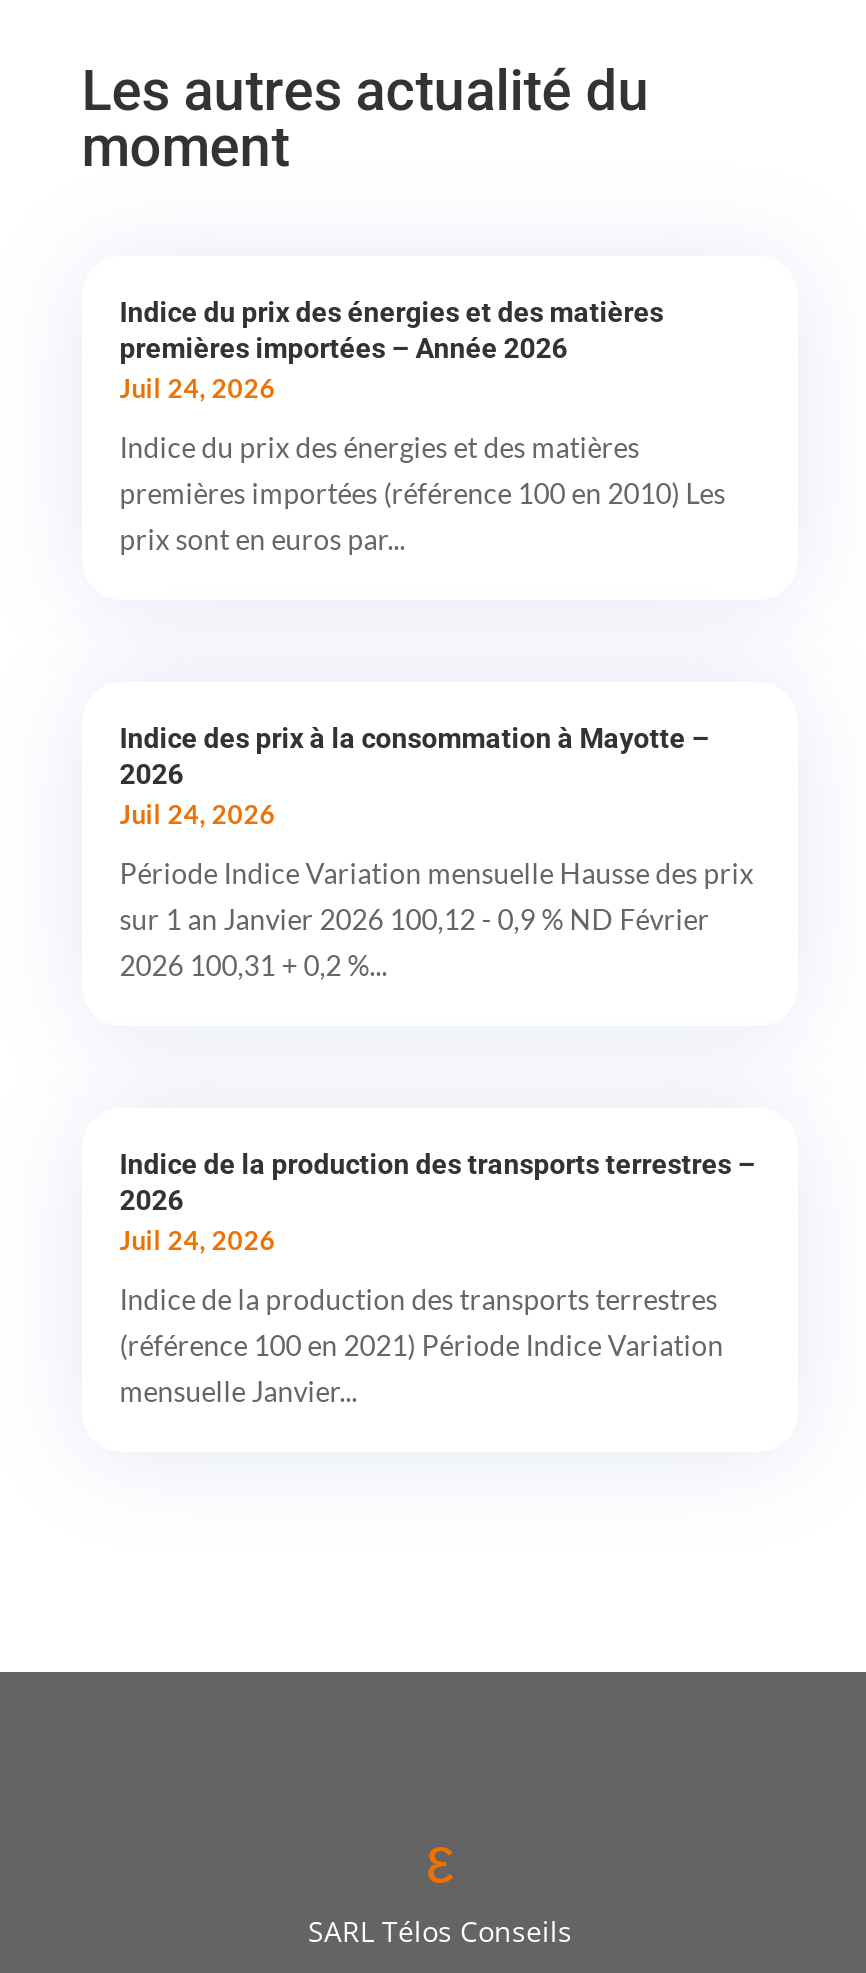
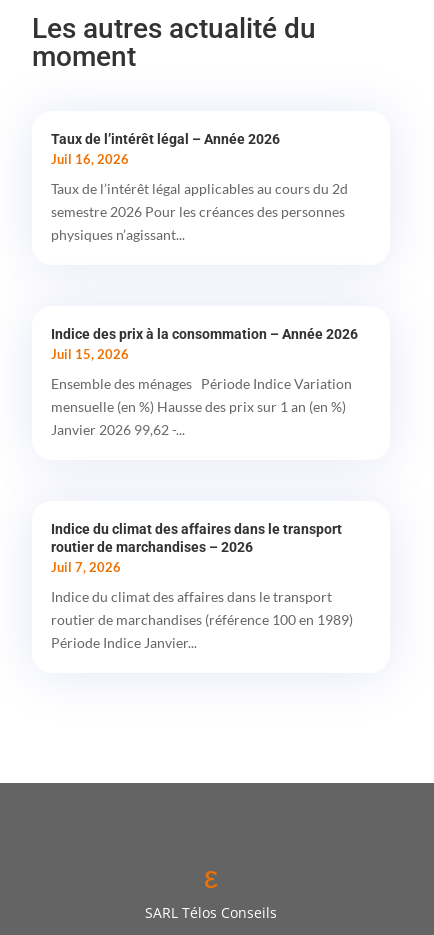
- Indice du prix des énergies et des matières
- premières importées – Année 2026
- Juil 24, 2026
+ Taux de l’intérêt légal – Année 2026
+ Juil 16, 2026

- Indice du prix des énergies et des matières
- premières importées (référence 100 en 2010) Les
- prix sont en euros par...
+ Taux de l’intérêt légal applicables au cours du 2d
+ semestre 2026 Pour les créances des personnes
+ physiques n’agissant...

- Indice des prix à la consommation à Mayotte –
- 2026
- Juil 24, 2026
+ Indice des prix à la consommation – Année 2026
+ Juil 15, 2026

- Période Indice Variation mensuelle Hausse des prix
- sur 1 an Janvier 2026 100,12 - 0,9 % ND Février
- 2026 100,31 + 0,2 %...
+ Ensemble des ménages Période Indice Variation
+ mensuelle (en %) Hausse des prix sur 1 an (en %)
+ Janvier 2026 99,62 -...

- Indice de la production des transports terrestres –
- 2026
- Juil 24, 2026
+ Indice du climat des affaires dans le transport
+ routier de marchandises – 2026
+ Juil 7, 2026

- Indice de la production des transports terrestres
- (référence 100 en 2021) Période Indice Variation
- mensuelle Janvier...
+ Indice du climat des affaires dans le transport
+ routier de marchandises (référence 100 en 1989)
+ Période Indice Janvier...
